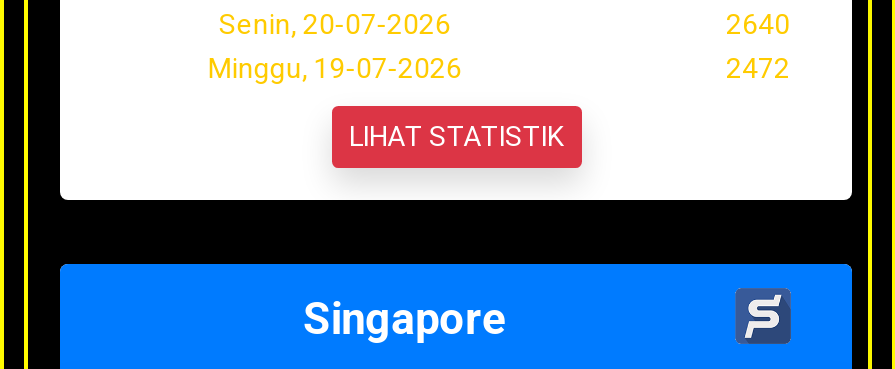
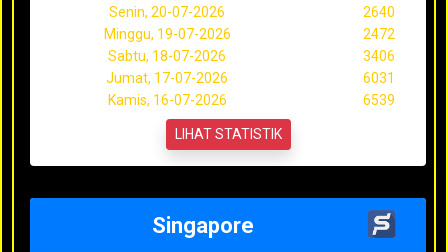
+ Sabtu, 18-07-2026
+ 3406
+ Jumat, 17-07-2026
+ 6031
+ Kamis, 16-07-2026
+ 6539
